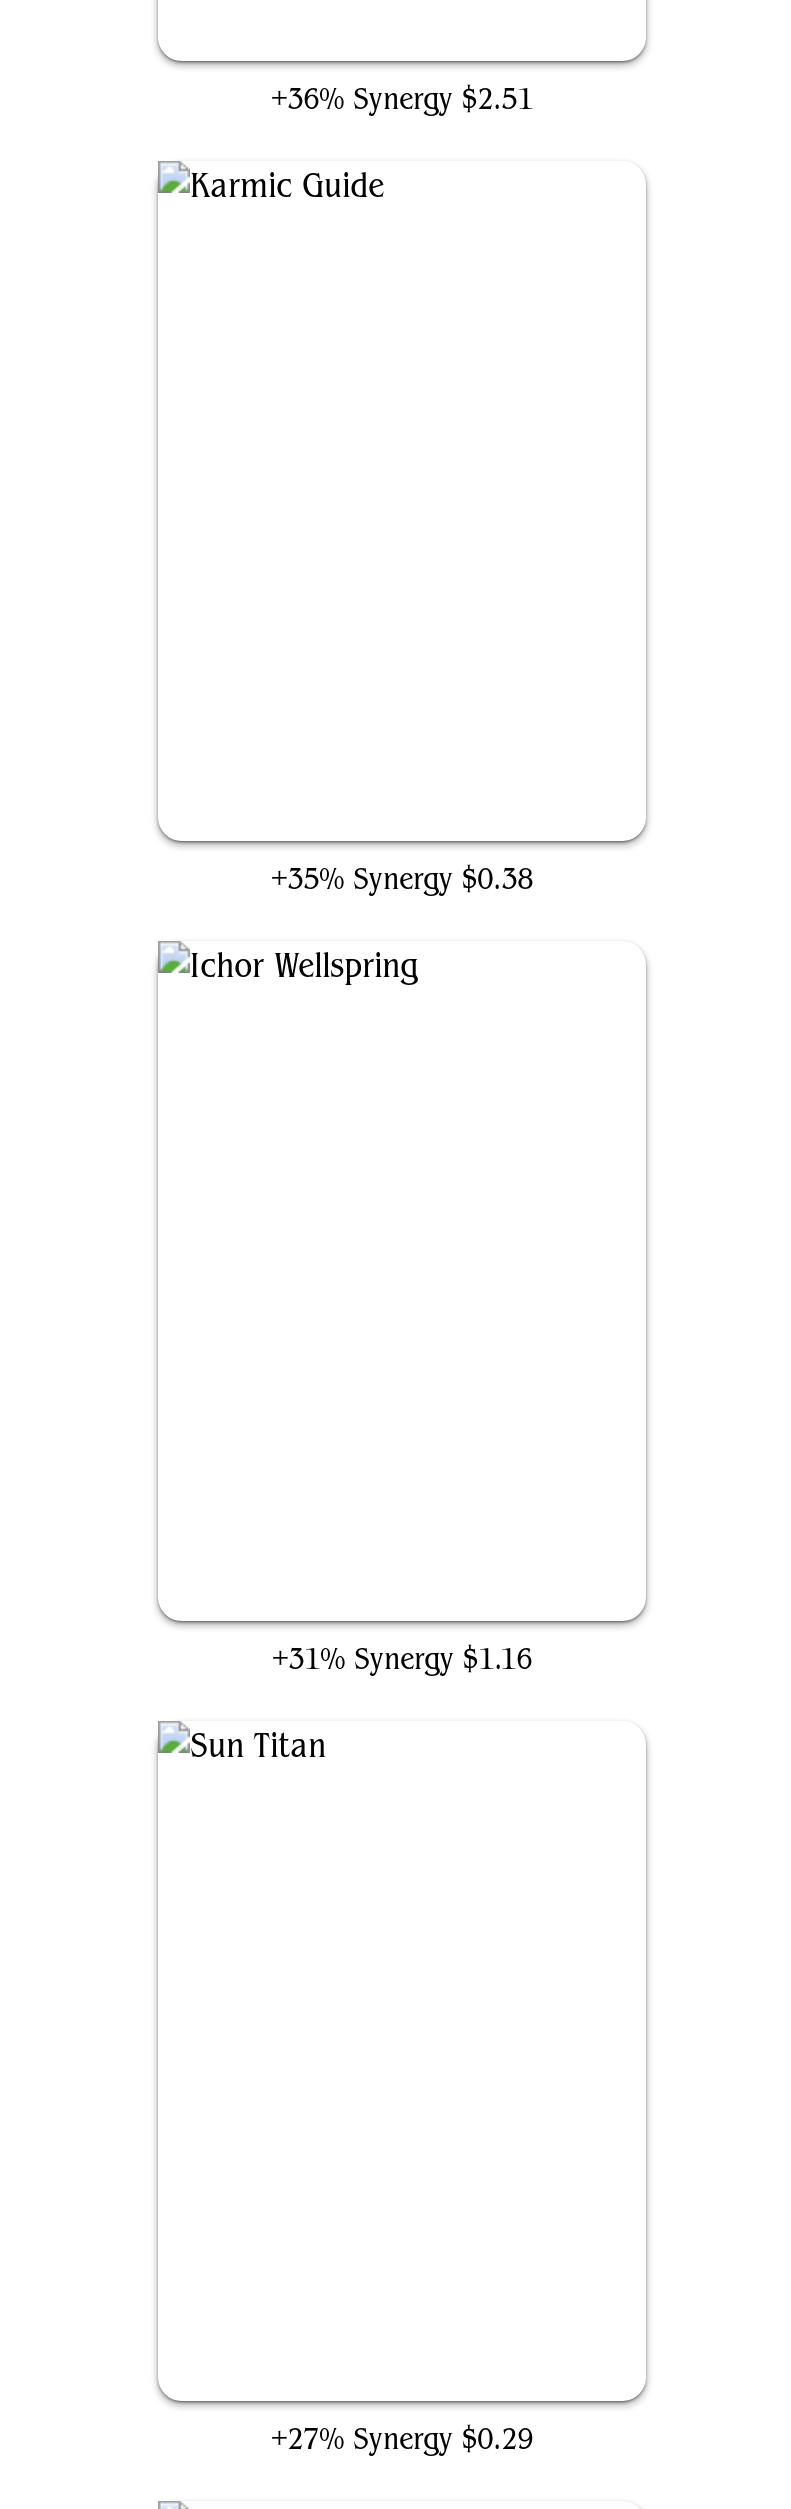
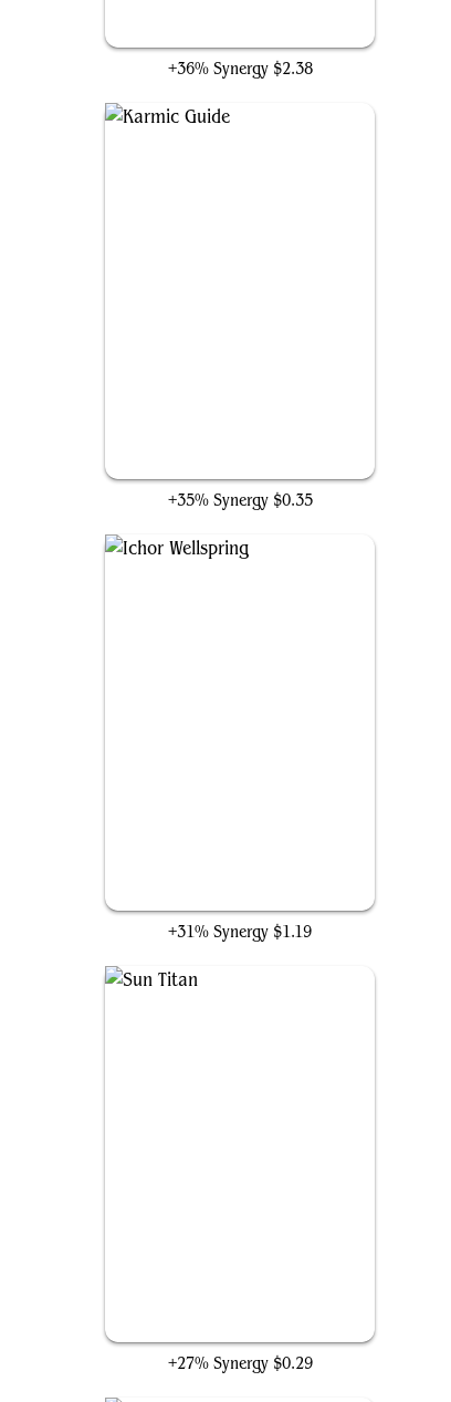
- +36% Synergy $2.51
+ +36% Synergy $2.38

- +35% Synergy $0.38
+ +35% Synergy $0.35

- +31% Synergy $1.16
+ +31% Synergy $1.19
